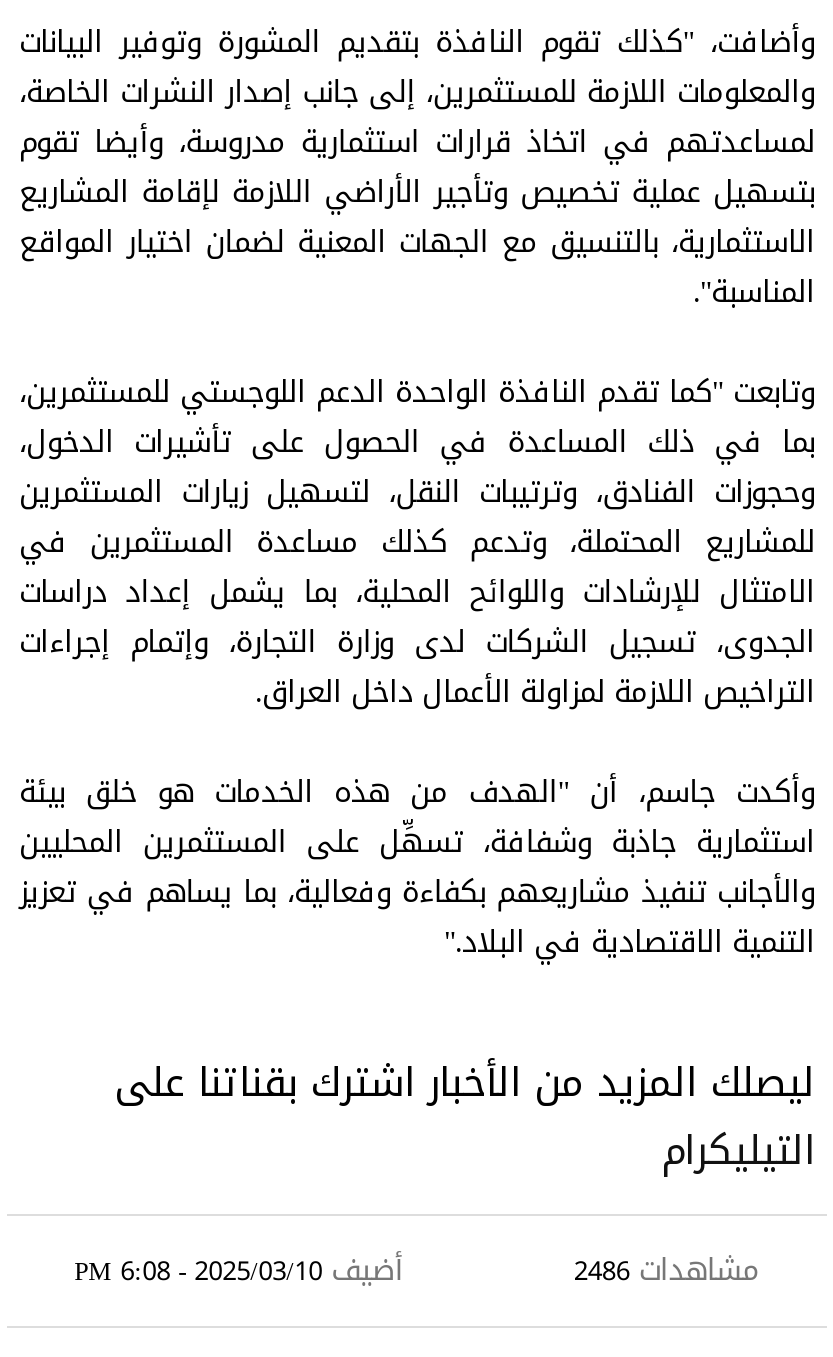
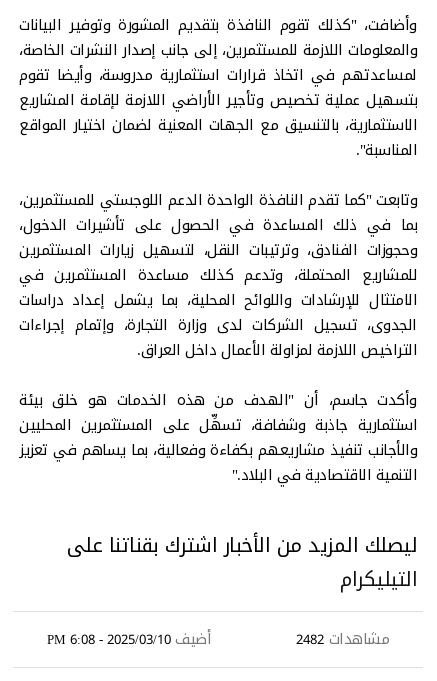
- مشاهدات 2486
+ مشاهدات 2482
